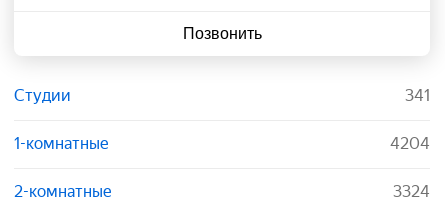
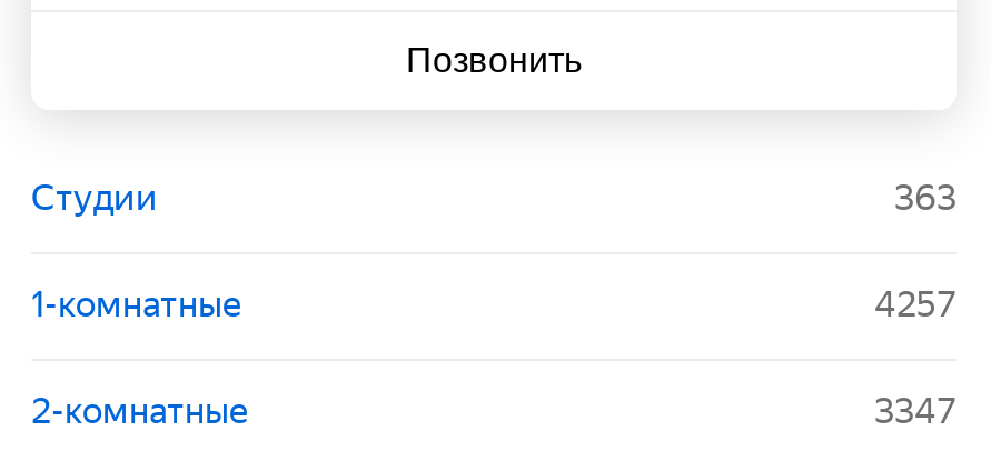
- 341
+ 363

- 4204
+ 4257

- 3324
+ 3347
